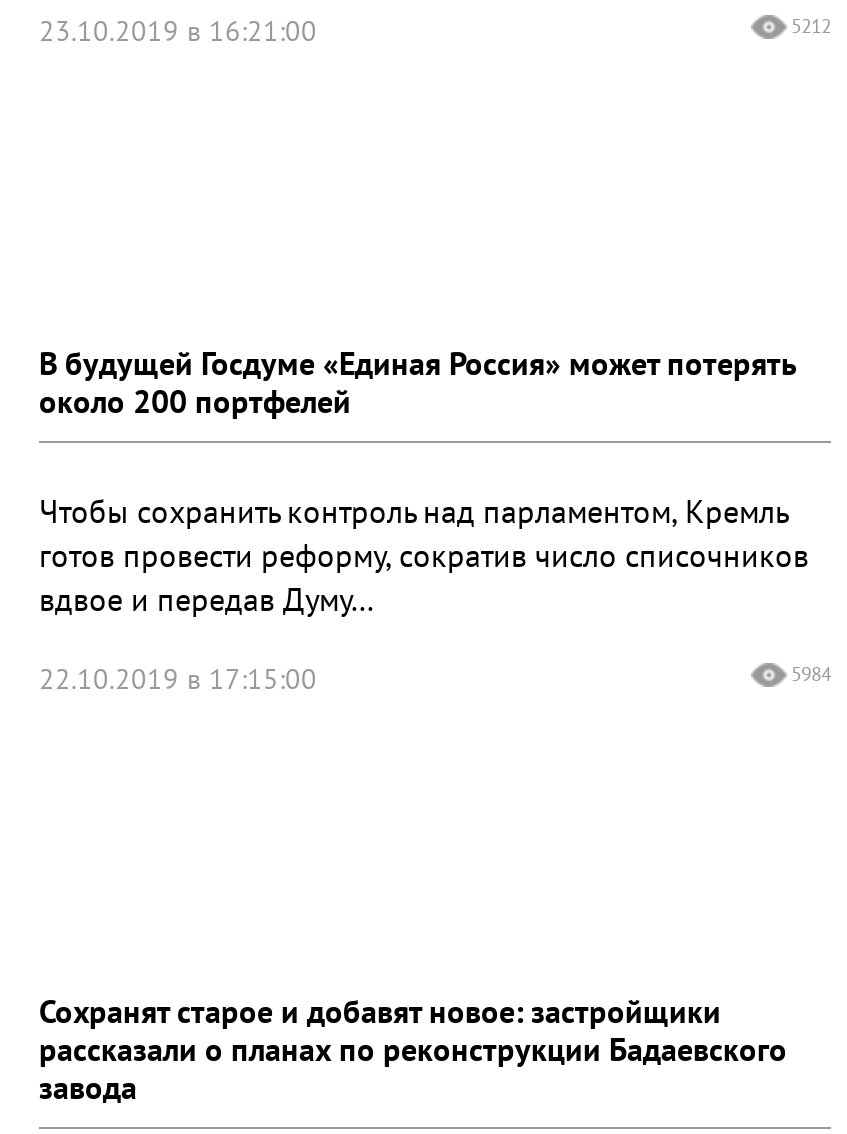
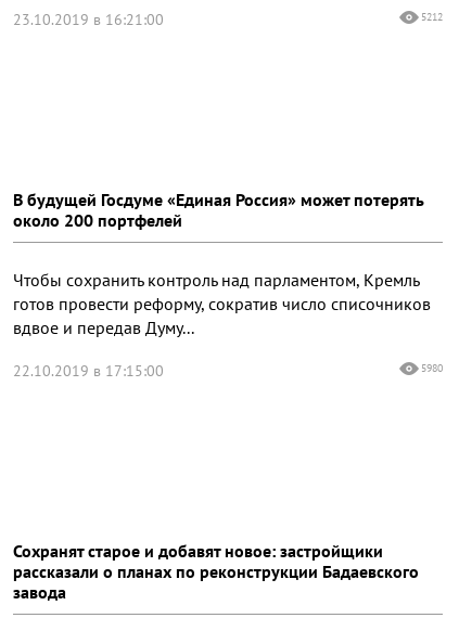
- 5984
+ 5980
